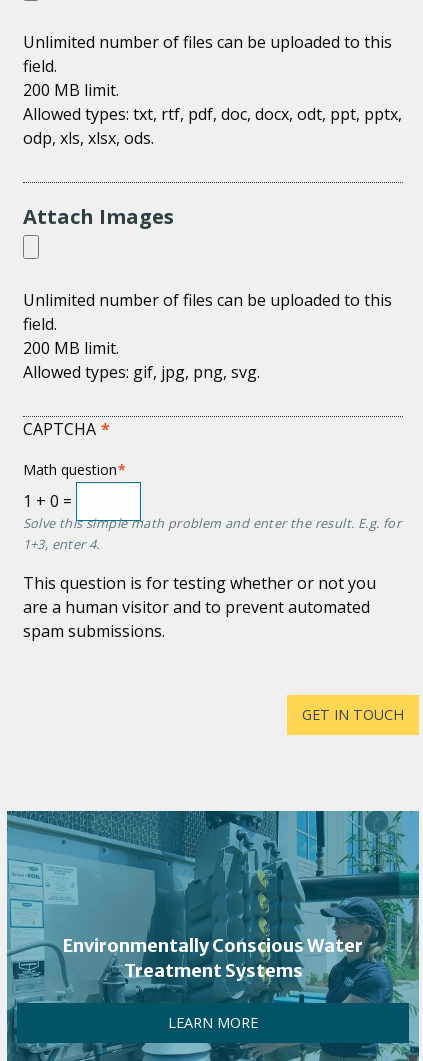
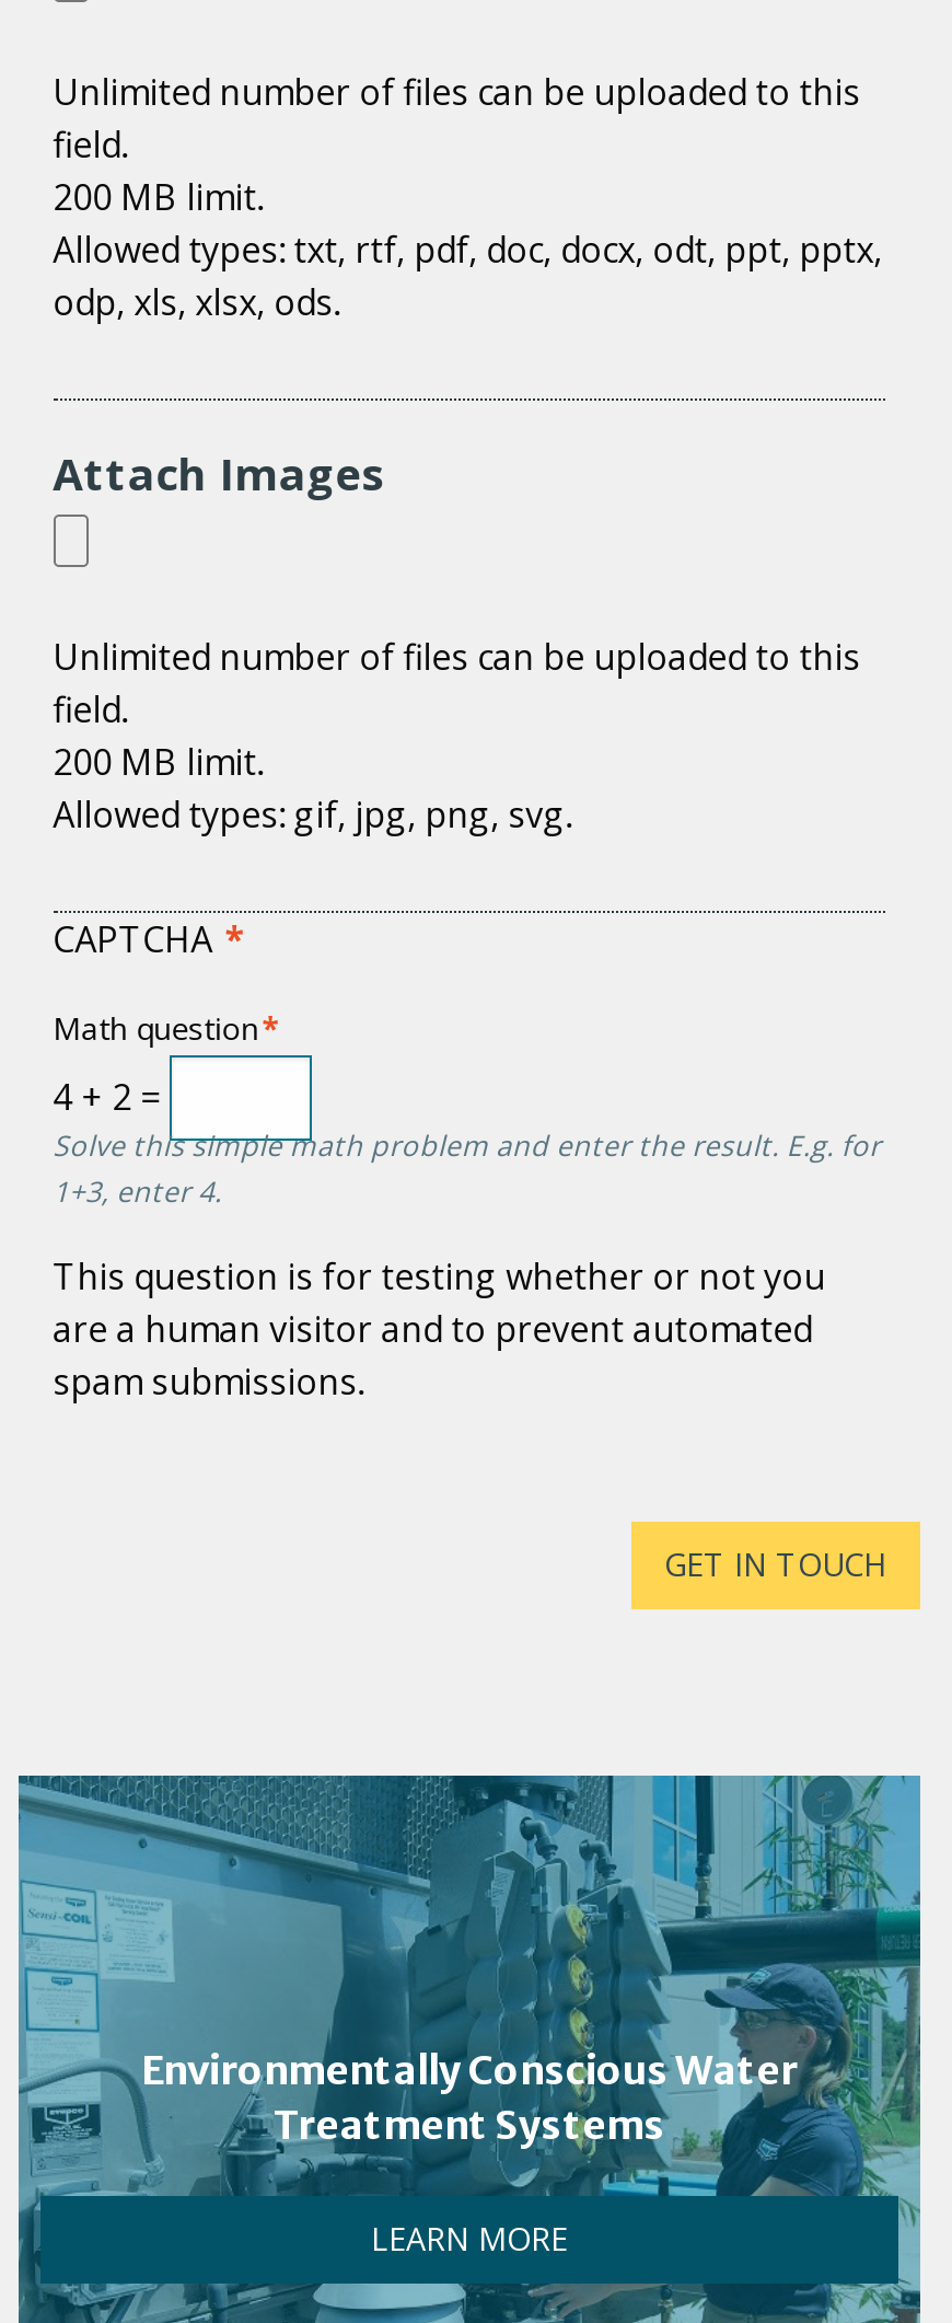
- 1 + 0 =
+ 4 + 2 =
